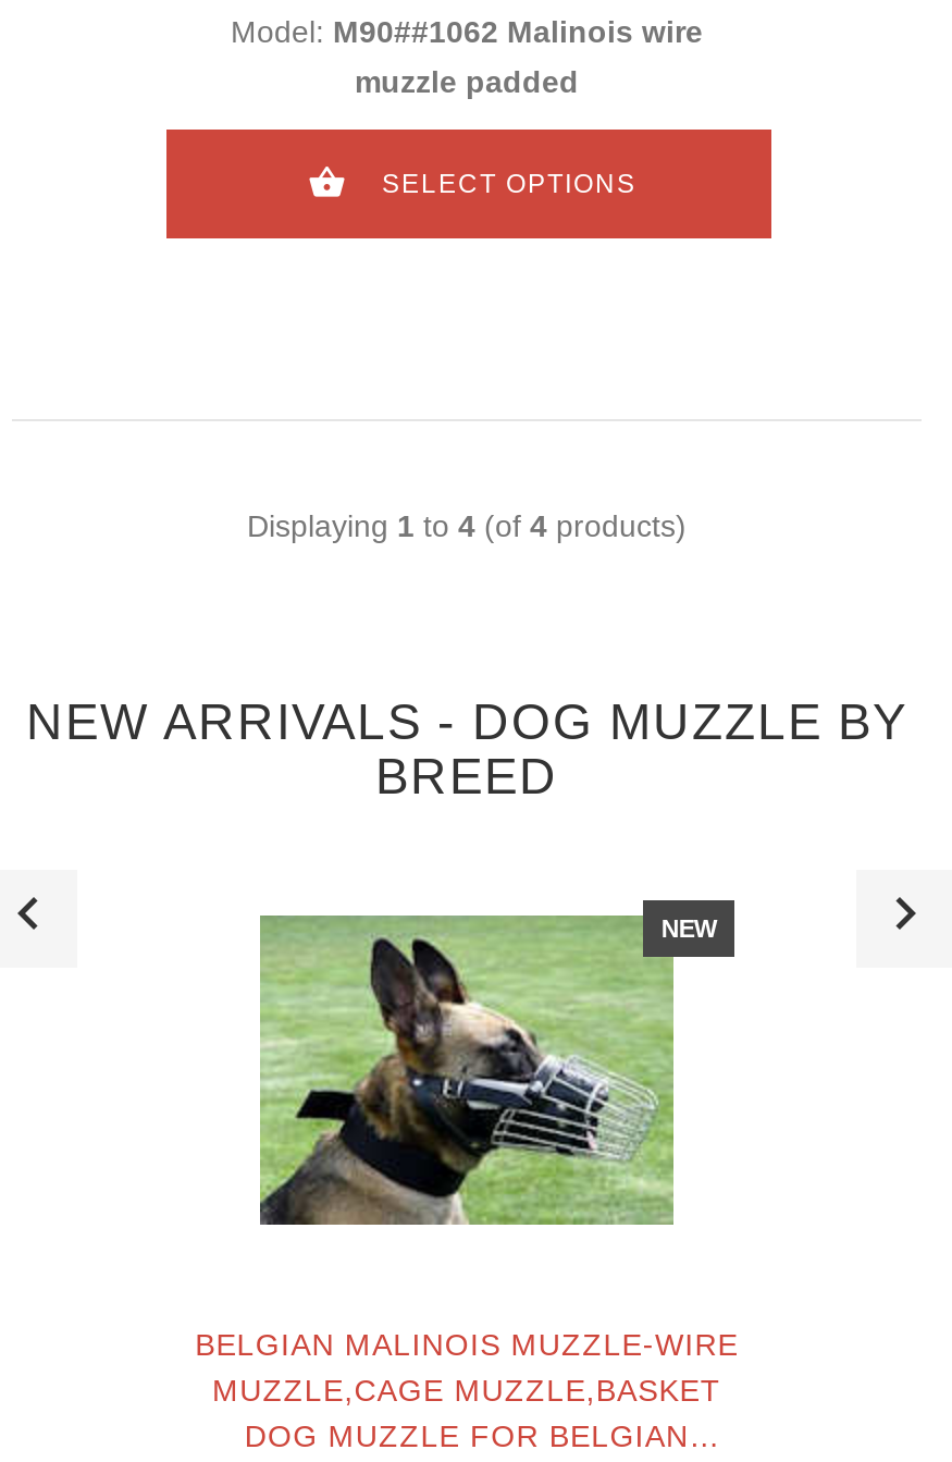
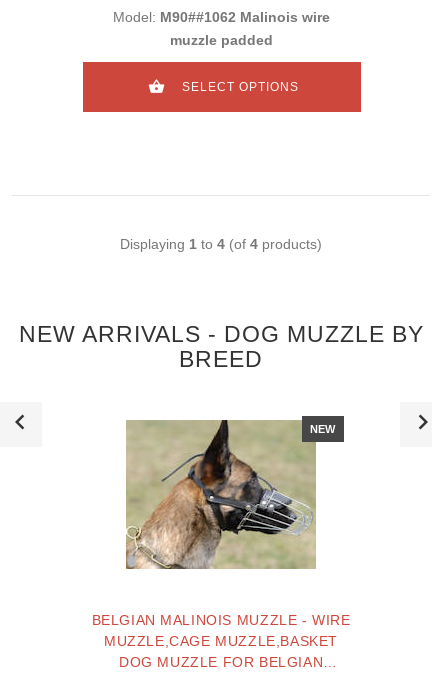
- [image]
+ [image]

- BELGIAN MALINOIS MUZZLE-WIRE
+ BELGIAN MALINOIS MUZZLE - WIRE
